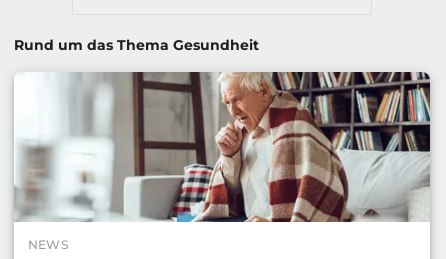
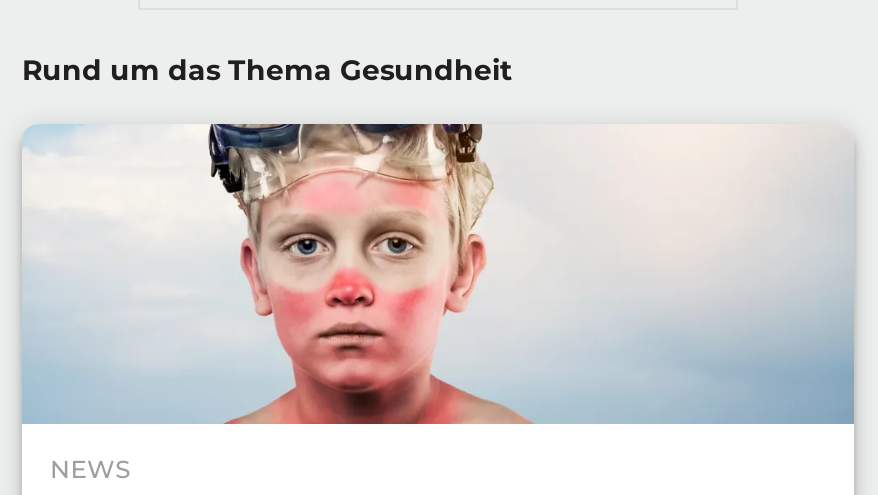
- [image]
+ [image]
